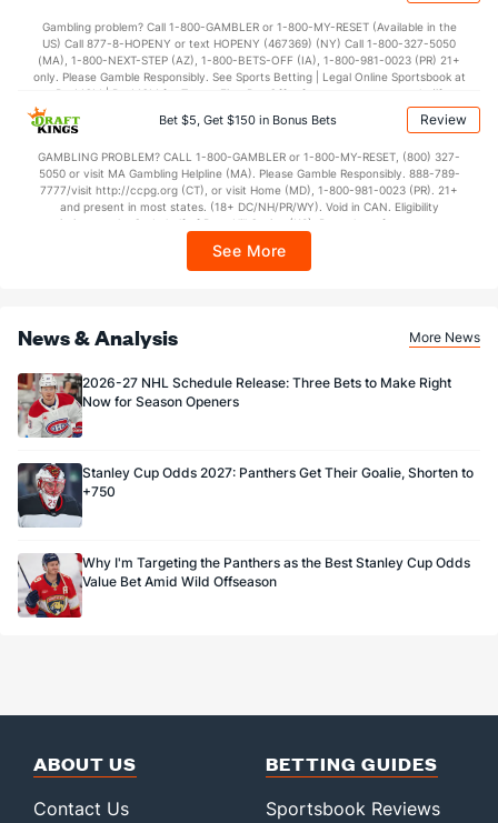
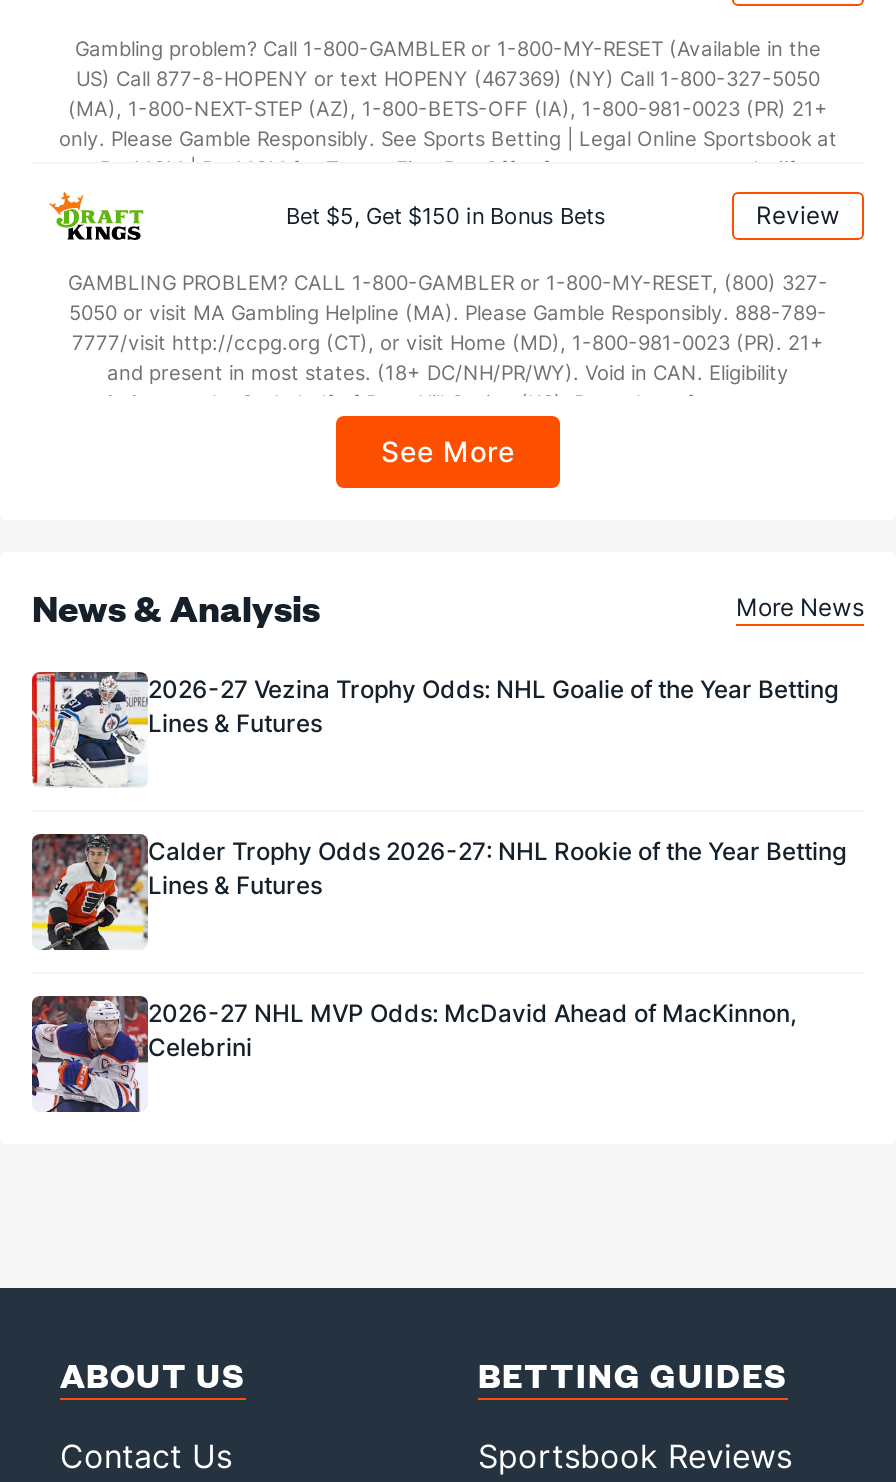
- [image]
- 2026-27 NHL Schedule Release: Three Bets to Make Right
- Now for Season Openers
+ [image]
+ 2026-27 Vezina Trophy Odds: NHL Goalie of the Year Betting
+ Lines & Futures

- [image]
- Stanley Cup Odds 2027: Panthers Get Their Goalie, Shorten to
- +750
+ [image]
+ Calder Trophy Odds 2026-27: NHL Rookie of the Year Betting
+ Lines & Futures

- [image]
- Why I'm Targeting the Panthers as the Best Stanley Cup Odds
- Value Bet Amid Wild Offseason
+ [image]
+ 2026-27 NHL MVP Odds: McDavid Ahead of MacKinnon,
+ Celebrini
